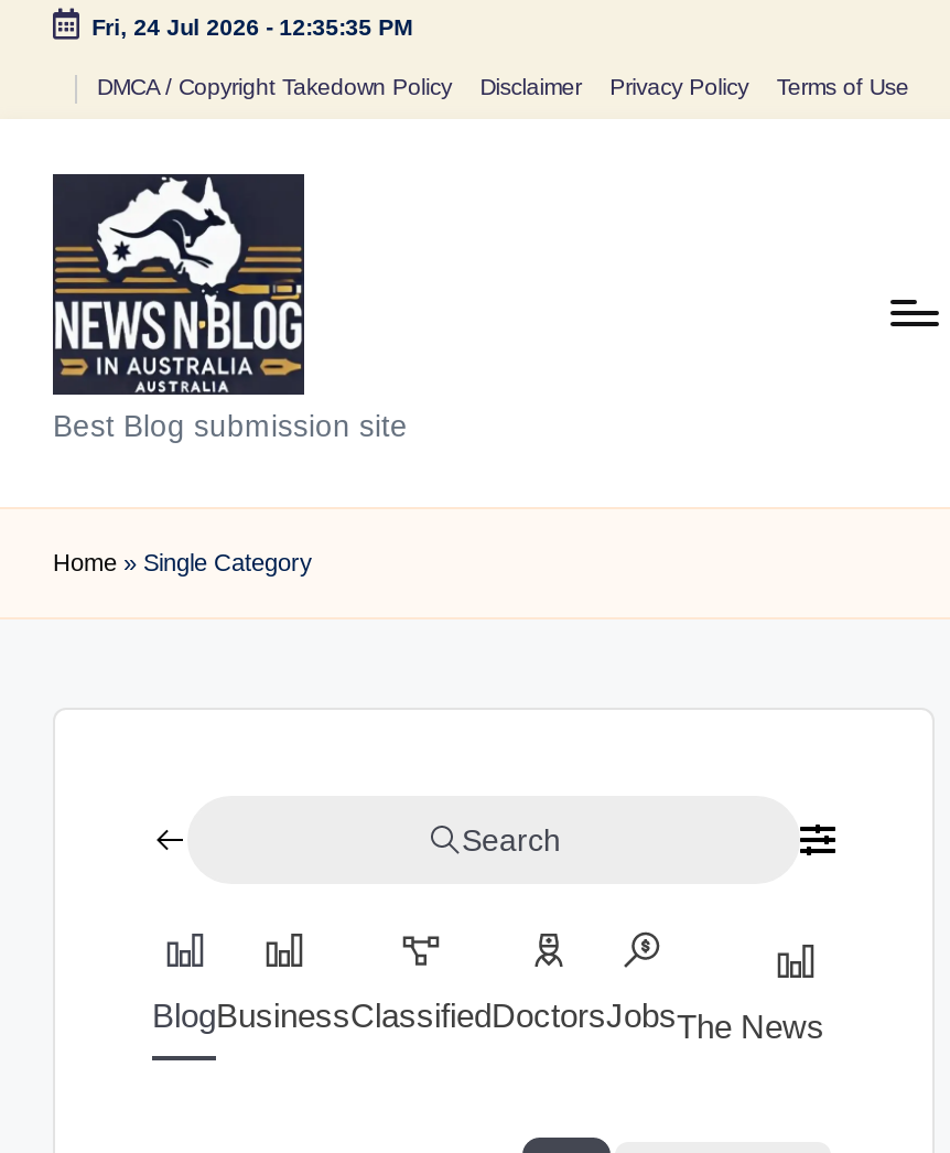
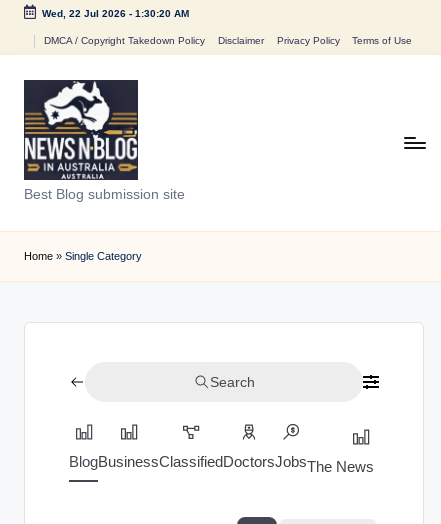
- Fri, 24 Jul 2026 - 12:35:35 PM
+ Wed, 22 Jul 2026 - 1:30:20 AM
